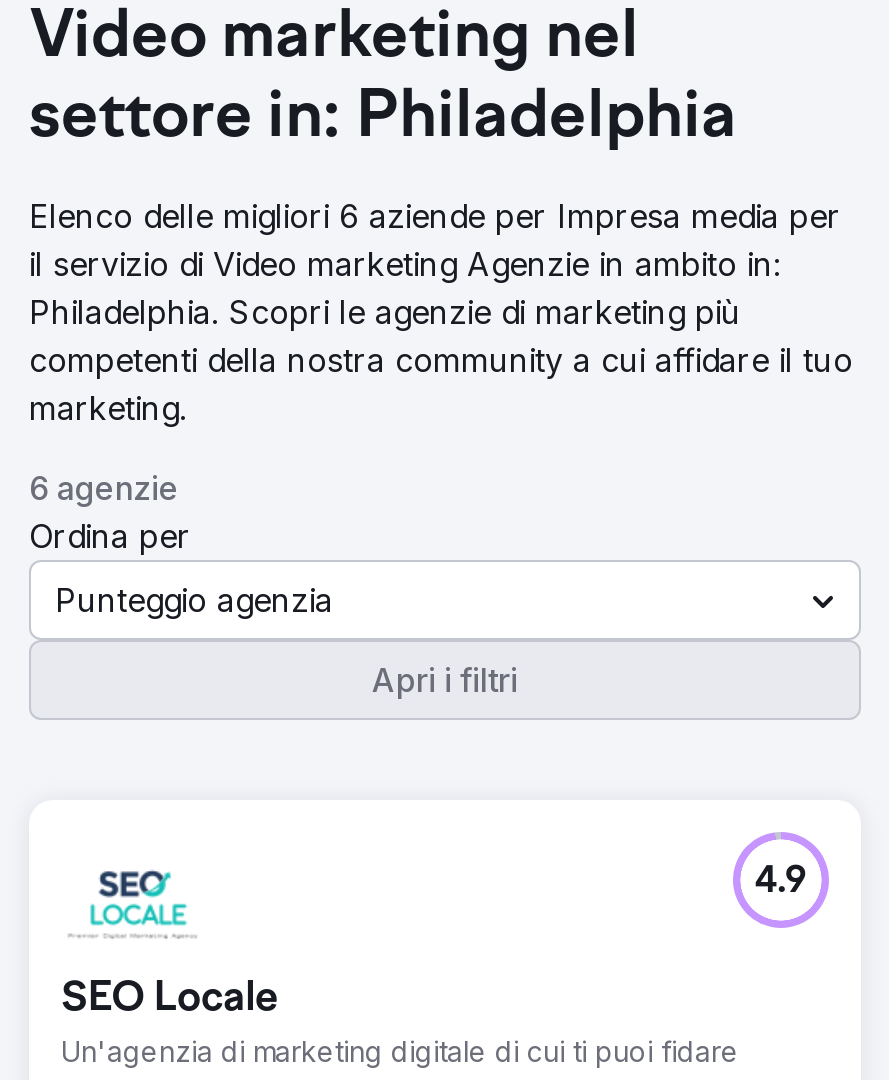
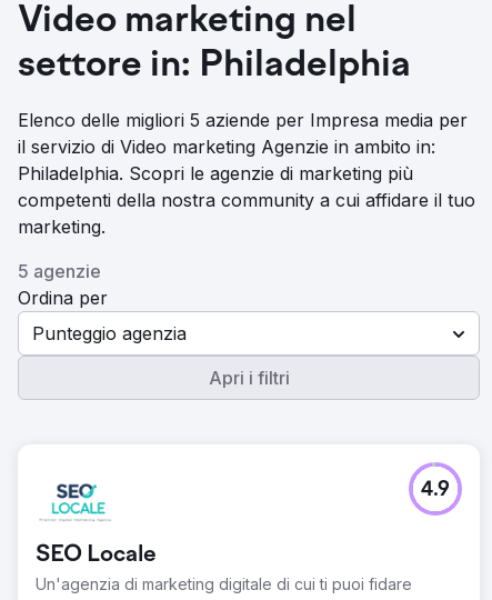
- Elenco delle migliori 6 aziende per Impresa media per
+ Elenco delle migliori 5 aziende per Impresa media per

- 6 agenzie
+ 5 agenzie
